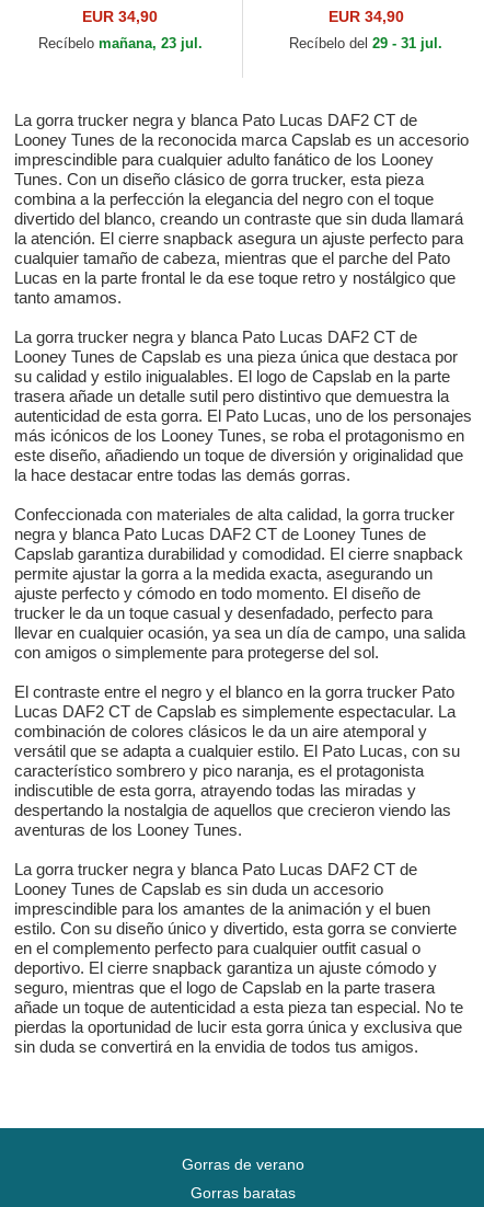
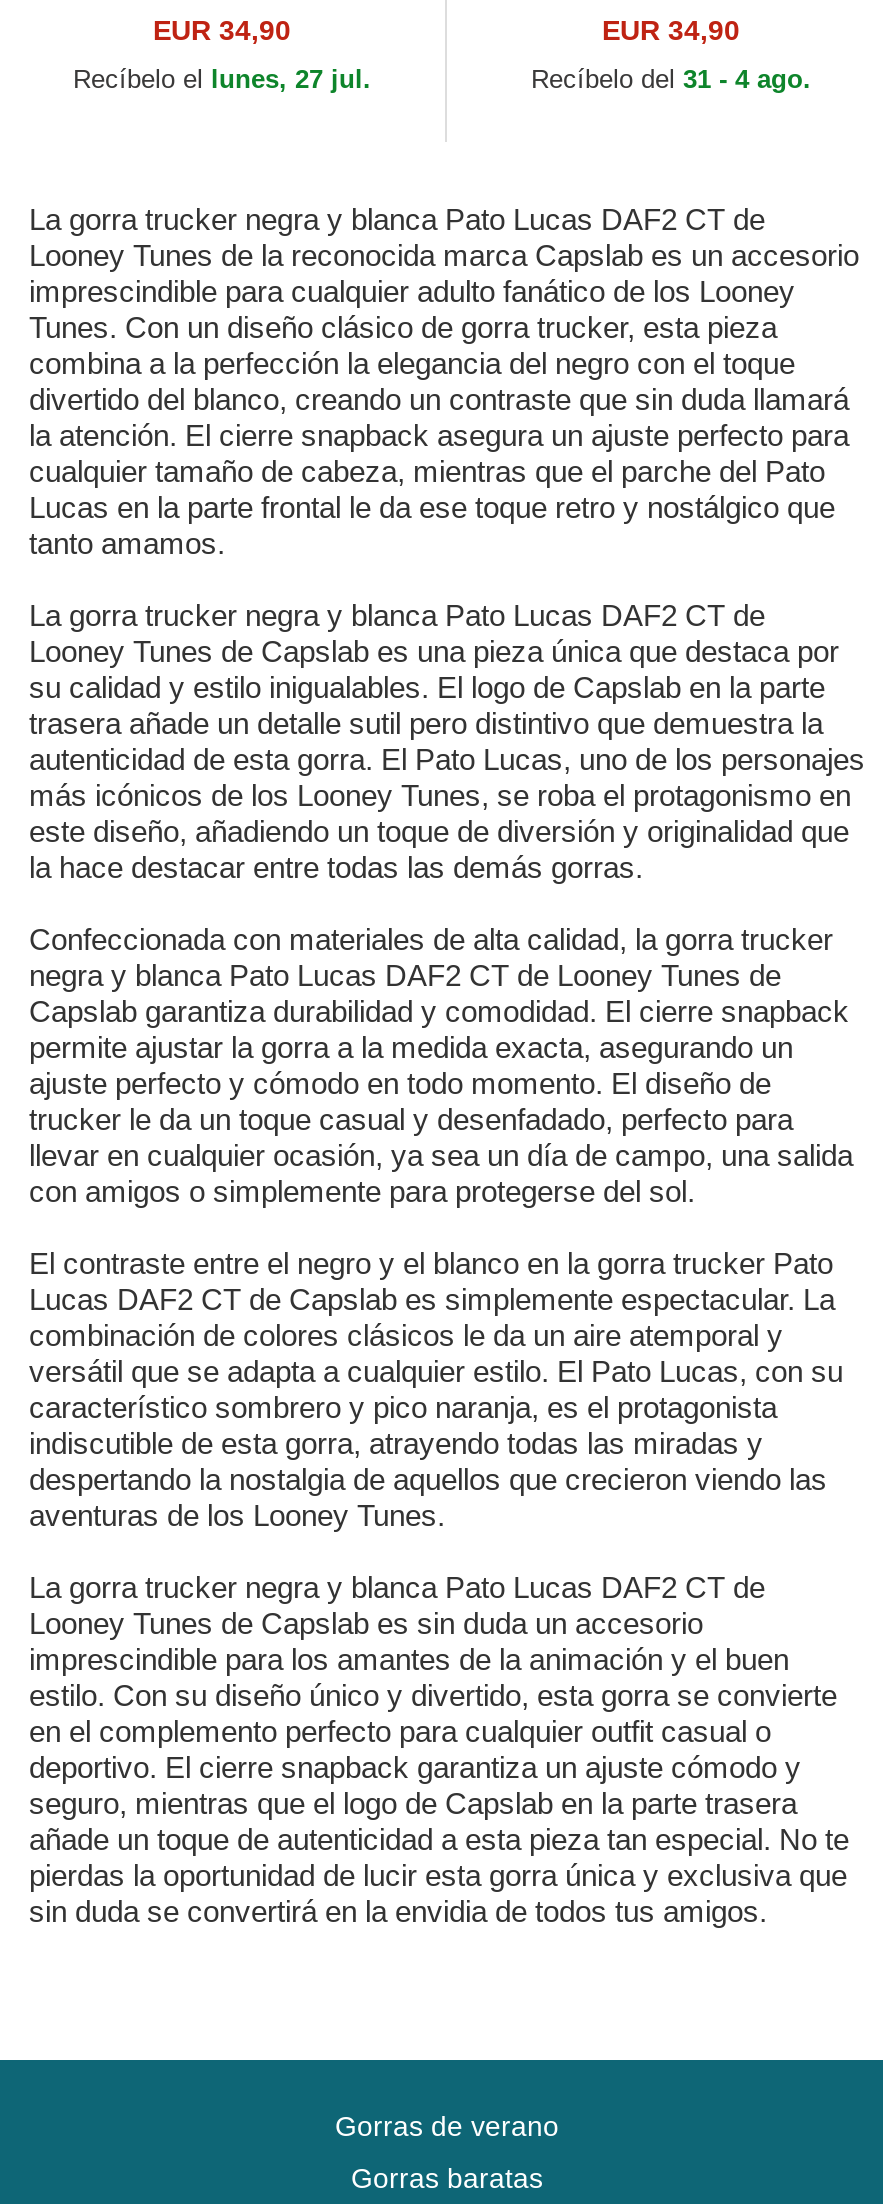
- Recíbelo mañana, 23 jul.
+ Recíbelo el lunes, 27 jul.

- Recíbelo del 29 - 31 jul.
+ Recíbelo del 31 - 4 ago.
